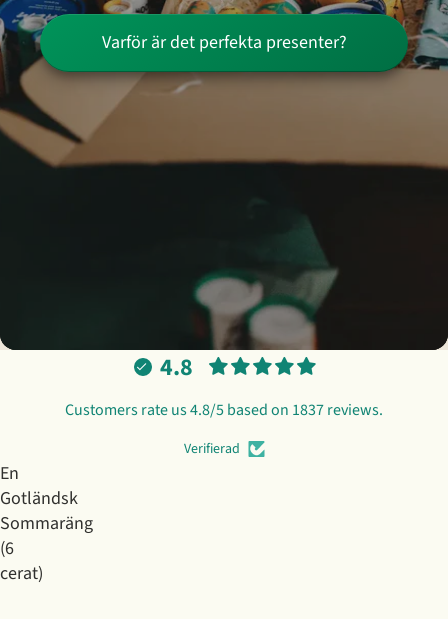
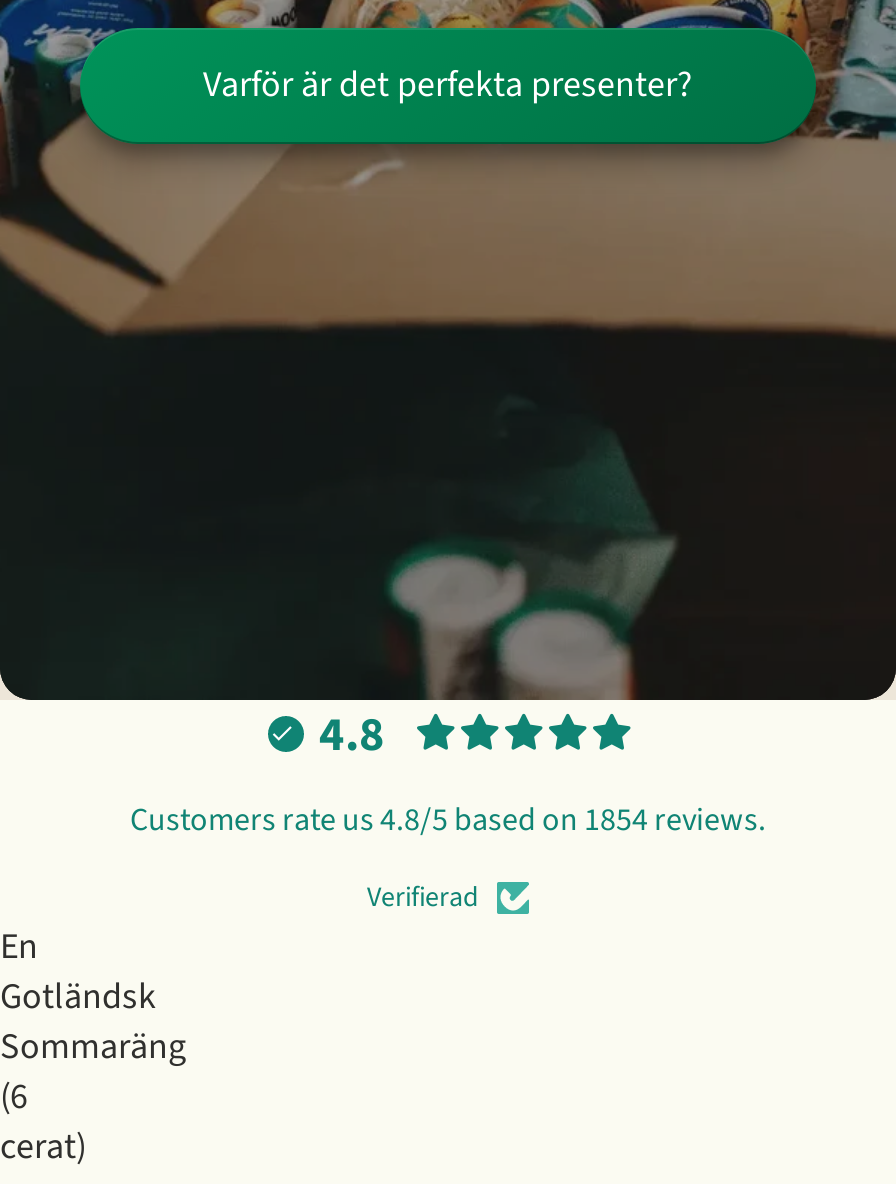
- Customers rate us 4.8/5 based on 1837 reviews.
+ Customers rate us 4.8/5 based on 1854 reviews.
